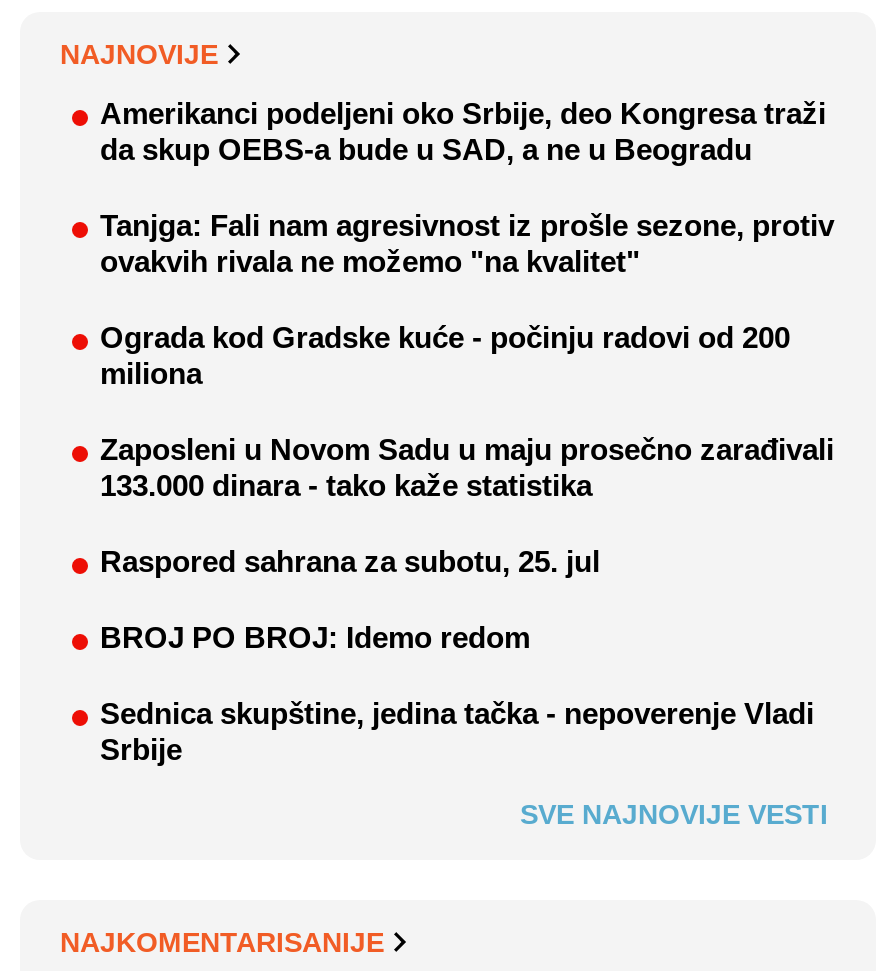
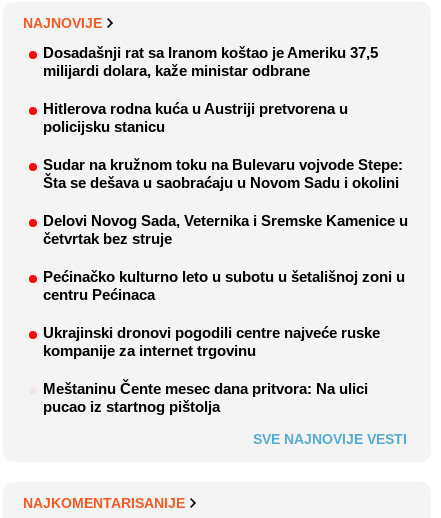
- Amerikanci podeljeni oko Srbije, deo Kongresa traži
- da skup OEBS-a bude u SAD, a ne u Beogradu
+ Dosadašnji rat sa Iranom koštao je Ameriku 37,5
+ milijardi dolara, kaže ministar odbrane

- Tanjga: Fali nam agresivnost iz prošle sezone, protiv
- ovakvih rivala ne možemo "na kvalitet"
+ Hitlerova rodna kuća u Austriji pretvorena u
+ policijsku stanicu

- Ograda kod Gradske kuće - počinju radovi od 200
- miliona
+ Sudar na kružnom toku na Bulevaru vojvode Stepe:
+ Šta se dešava u saobraćaju u Novom Sadu i okolini

- Zaposleni u Novom Sadu u maju prosečno zarađivali
- 133.000 dinara - tako kaže statistika
+ Delovi Novog Sada, Veternika i Sremske Kamenice u
+ četvrtak bez struje

- Raspored sahrana za subotu, 25. jul
+ Pećinačko kulturno leto u subotu u šetališnoj zoni u
+ centru Pećinaca

- BROJ PO BROJ: Idemo redom
+ Ukrajinski dronovi pogodili centre najveće ruske
+ kompanije za internet trgovinu

- Sednica skupštine, jedina tačka - nepoverenje Vladi
- Srbije
+ Meštaninu Čente mesec dana pritvora: Na ulici
+ pucao iz startnog pištolja
